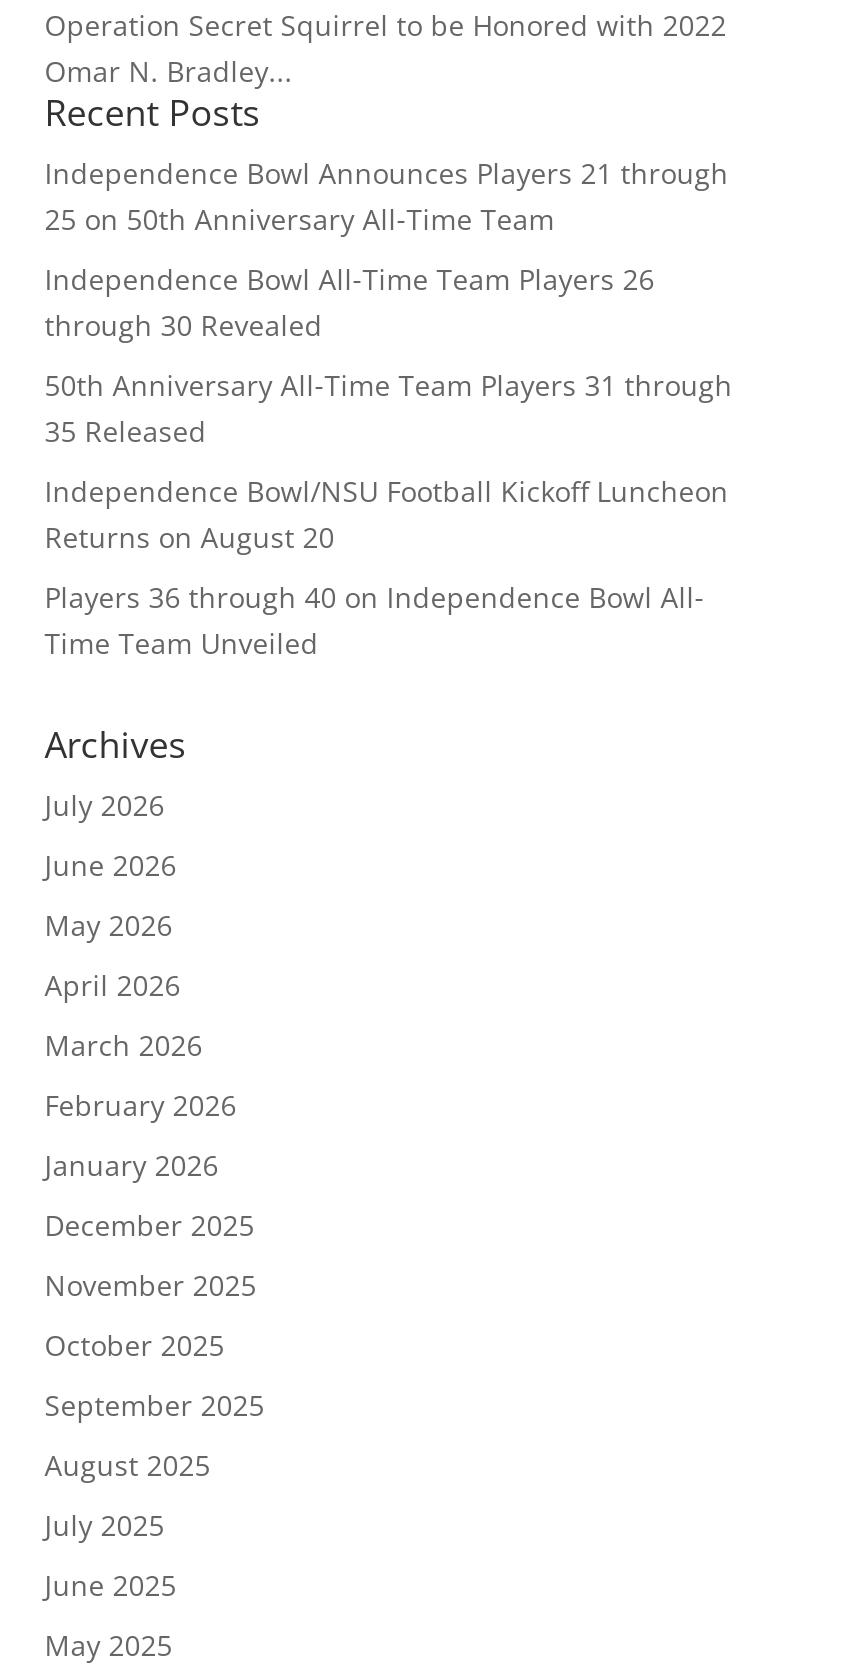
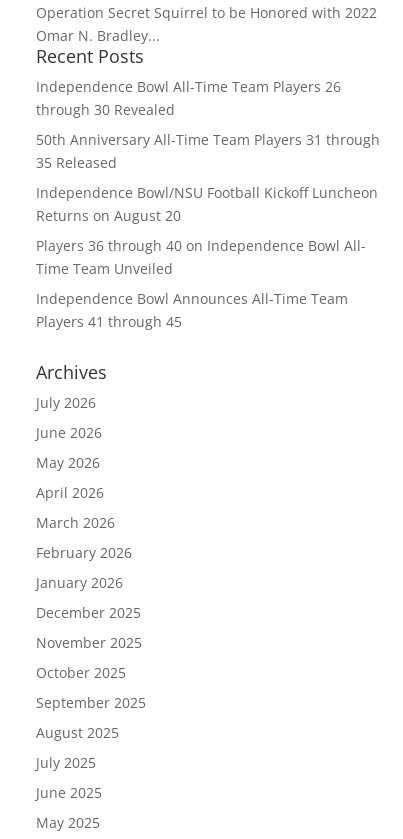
- Independence Bowl Announces Players 21 through
- 25 on 50th Anniversary All-Time Team

moved up: Independence Bowl All-Time Team Players 26 | through 30 Revealed | 50th Anniversary All-Time Team Players 31 through | 35 Released | Independence Bowl/NSU Football Kickoff Luncheon | Returns on August 20 | Players 36 through 40 on Independence Bowl All- | Time Team Unveiled

+ Independence Bowl Announces All-Time Team
+ Players 41 through 45
